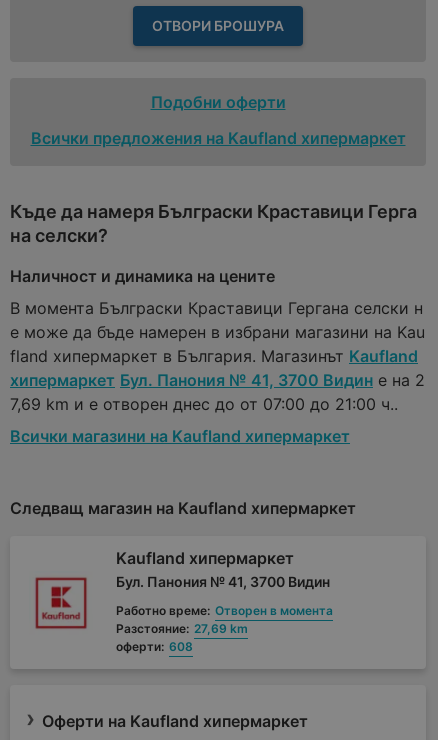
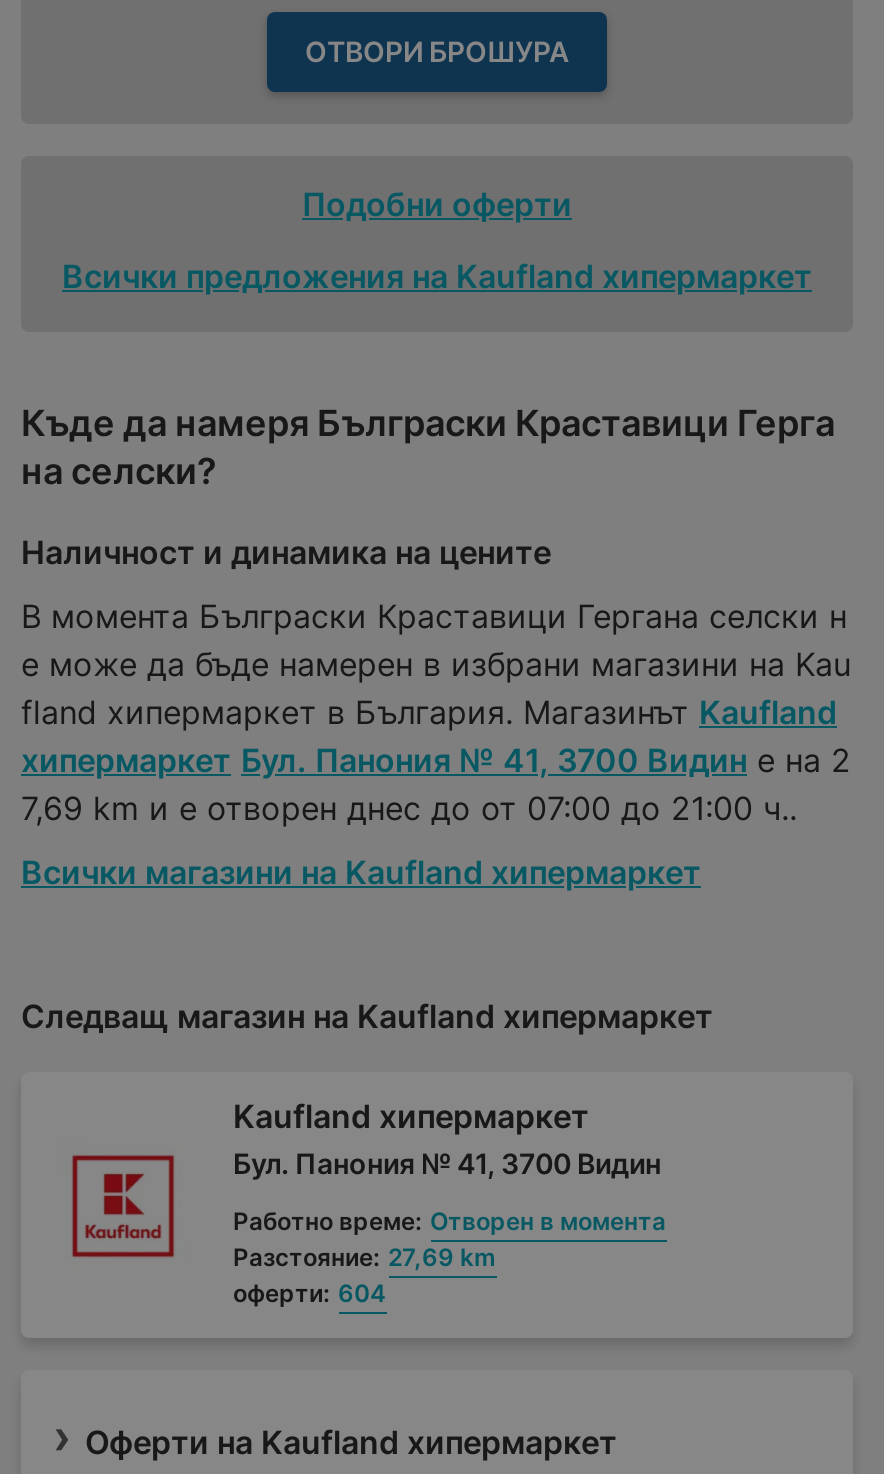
- оферти: 608
+ оферти: 604
